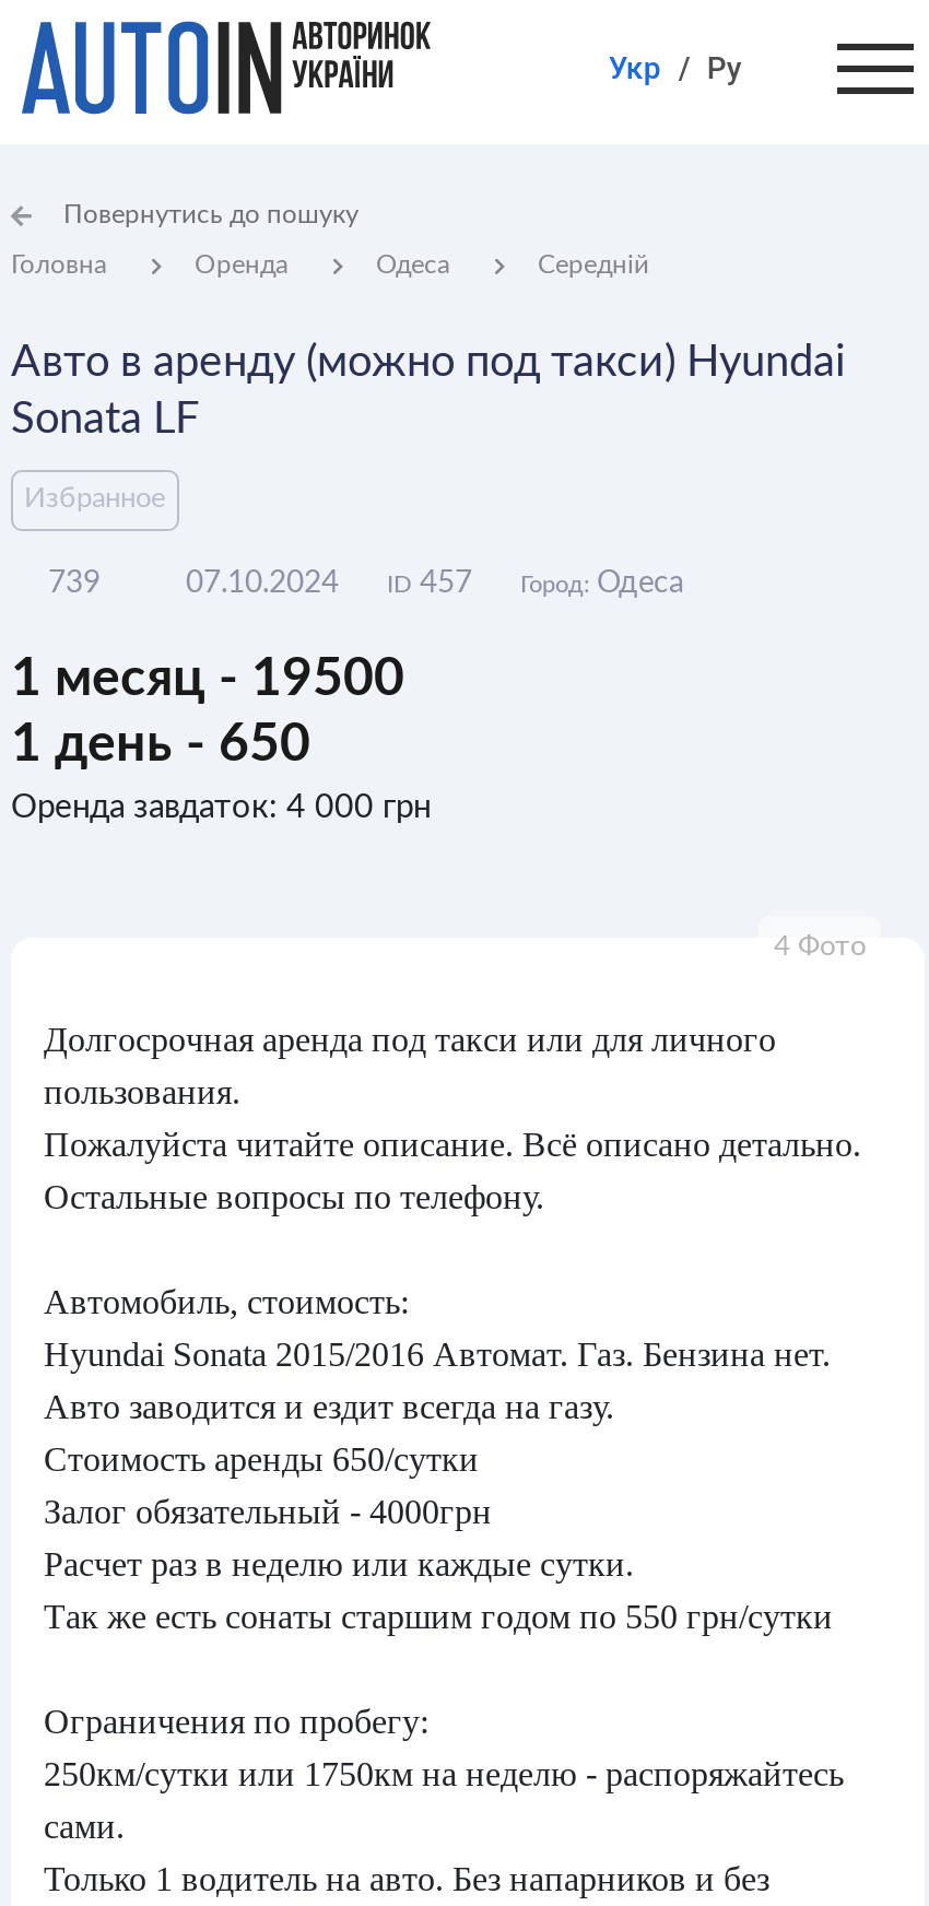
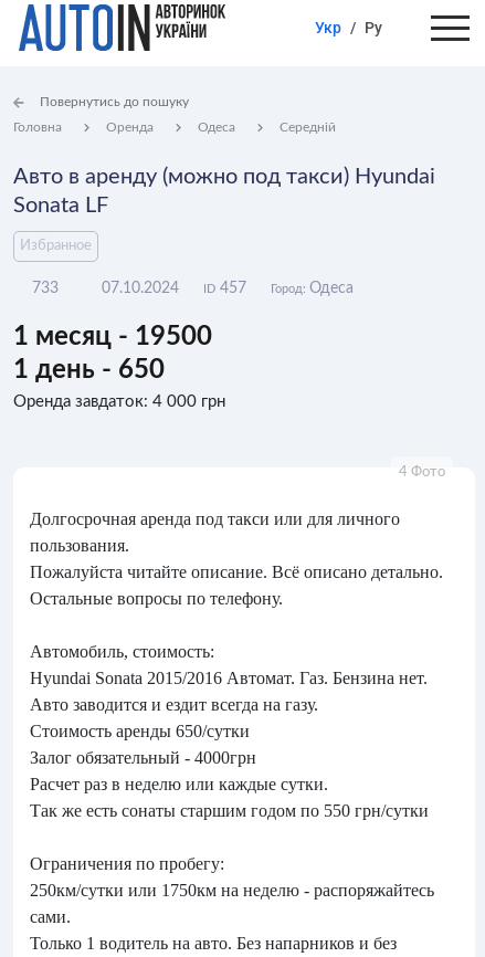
- 739
+ 733
